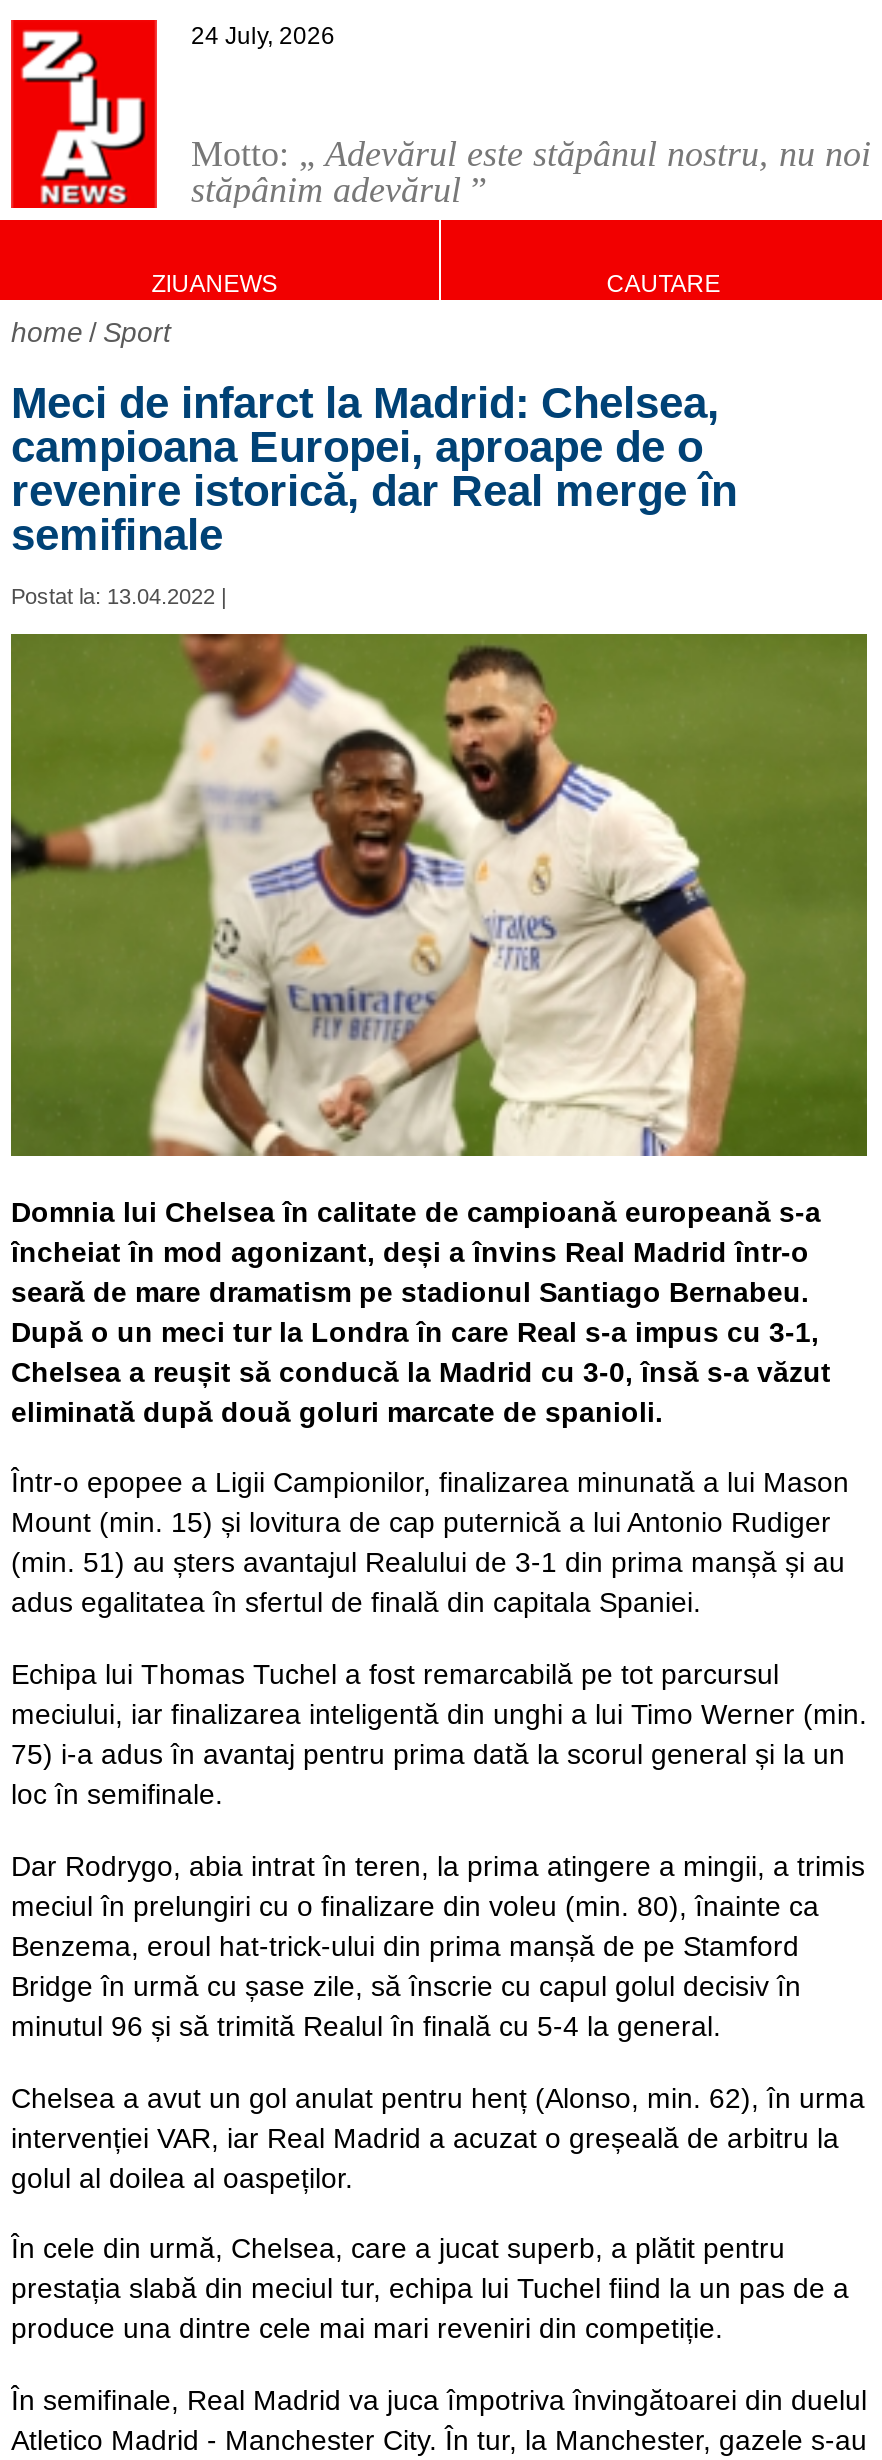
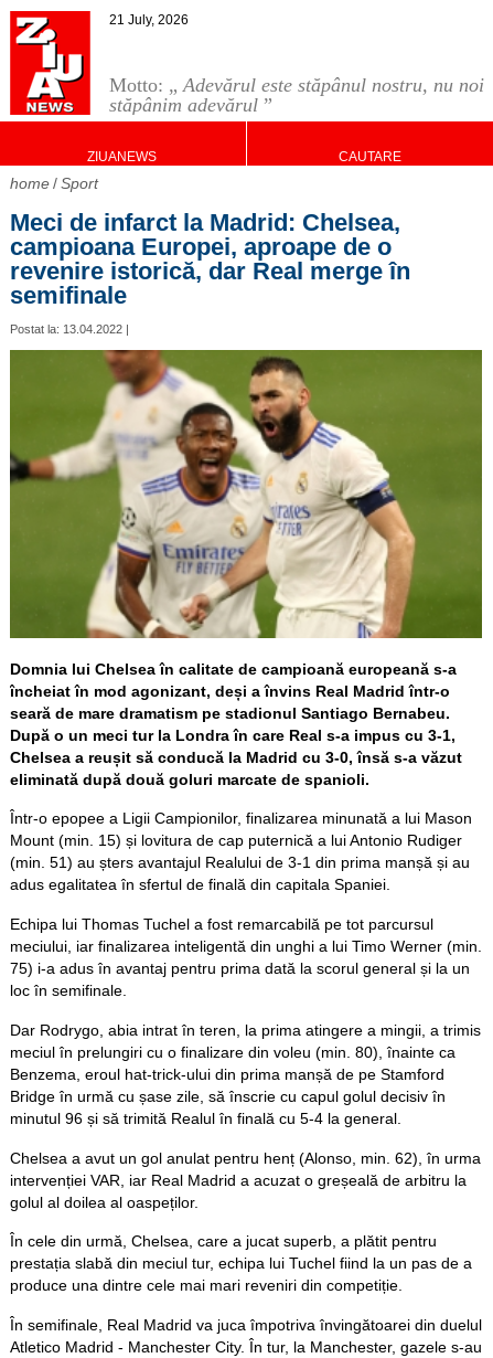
- 24 July, 2026
+ 21 July, 2026
